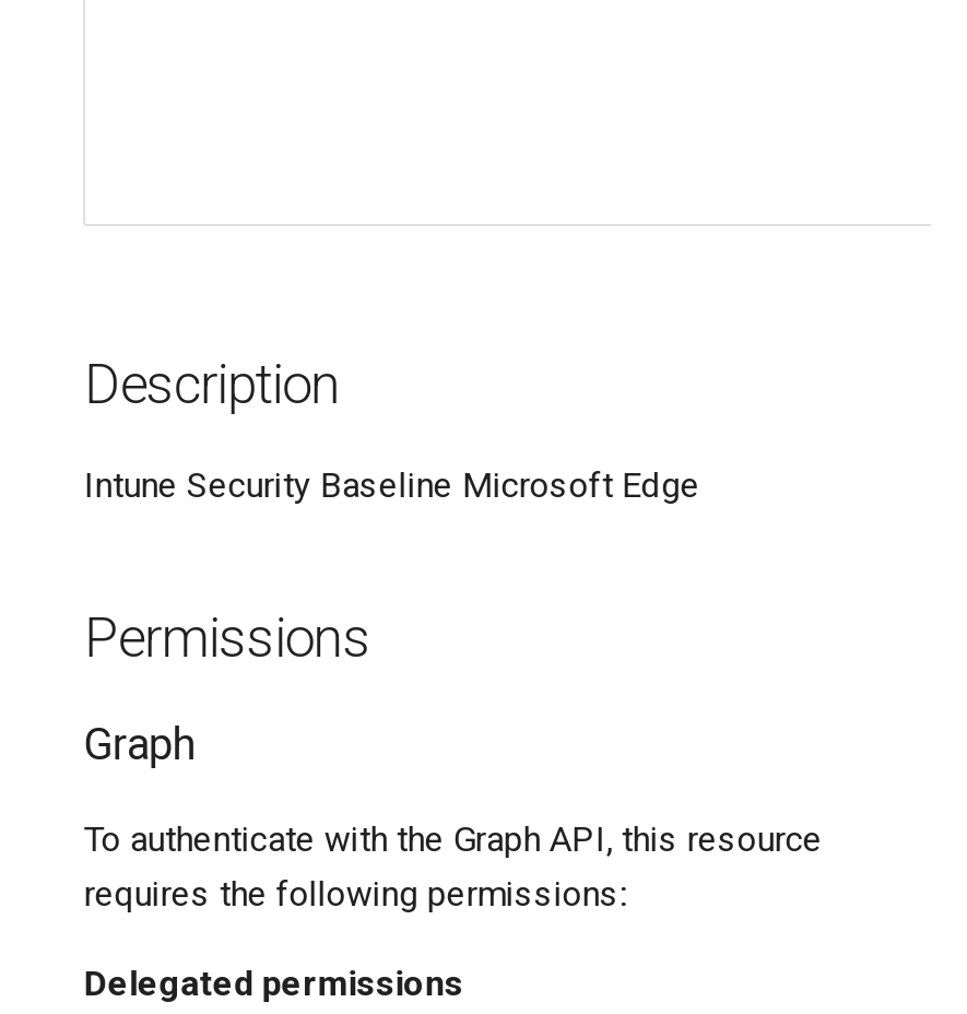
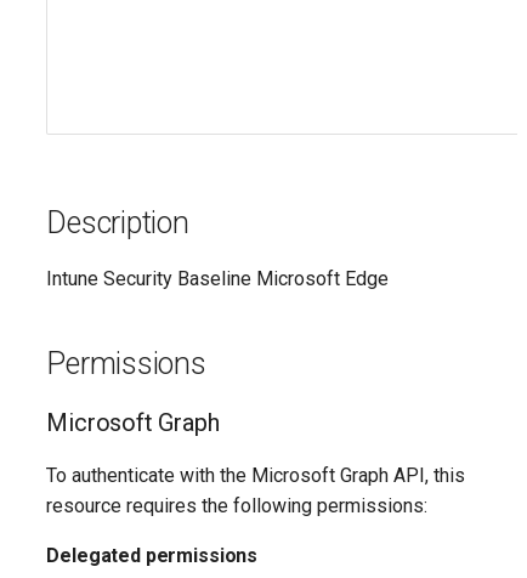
- Graph
+ Microsoft Graph

- To authenticate with the Graph API, this resource
- requires the following permissions:
+ To authenticate with the Microsoft Graph API, this
+ resource requires the following permissions:
